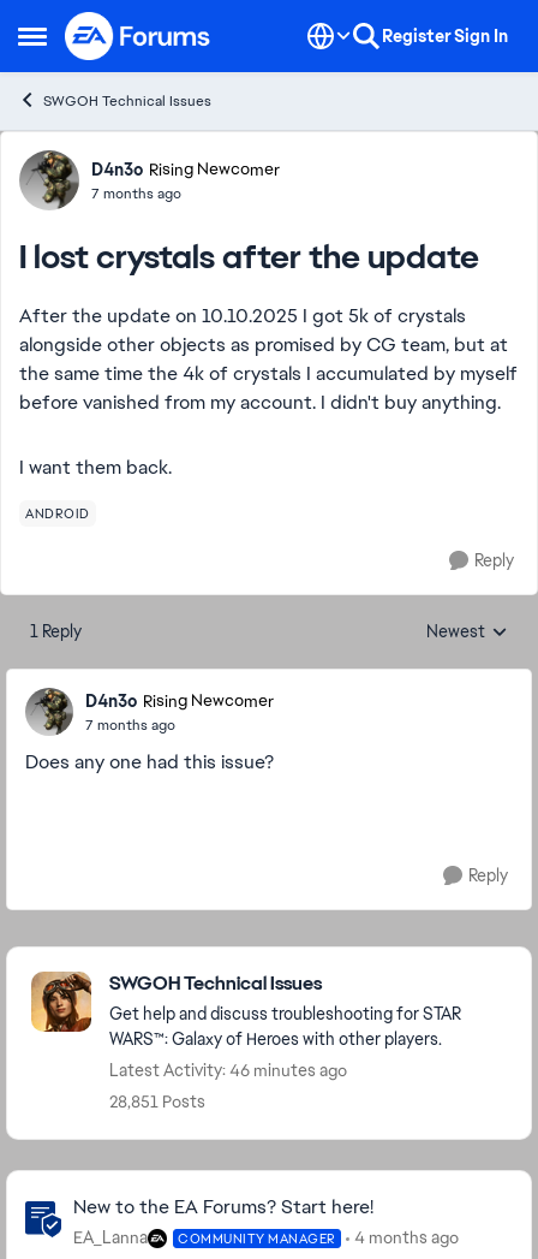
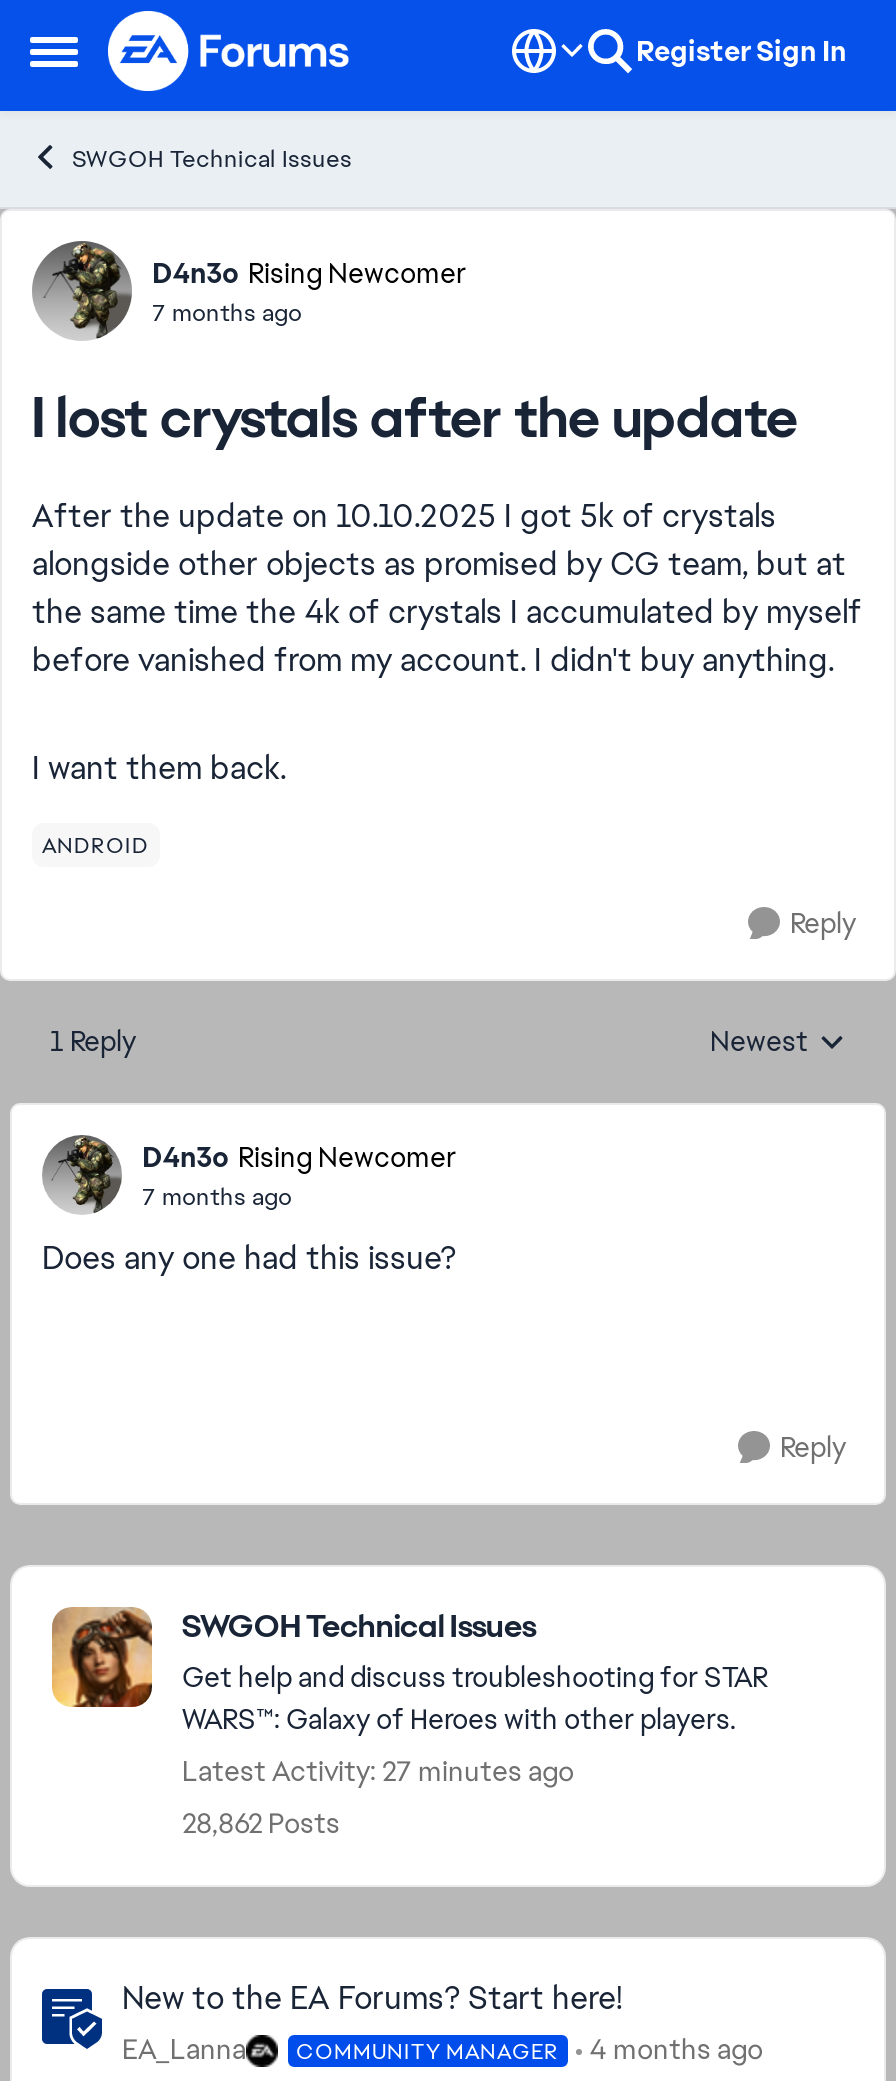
- Latest Activity: 46 minutes ago
+ Latest Activity: 27 minutes ago

- 28,851 Posts
+ 28,862 Posts
